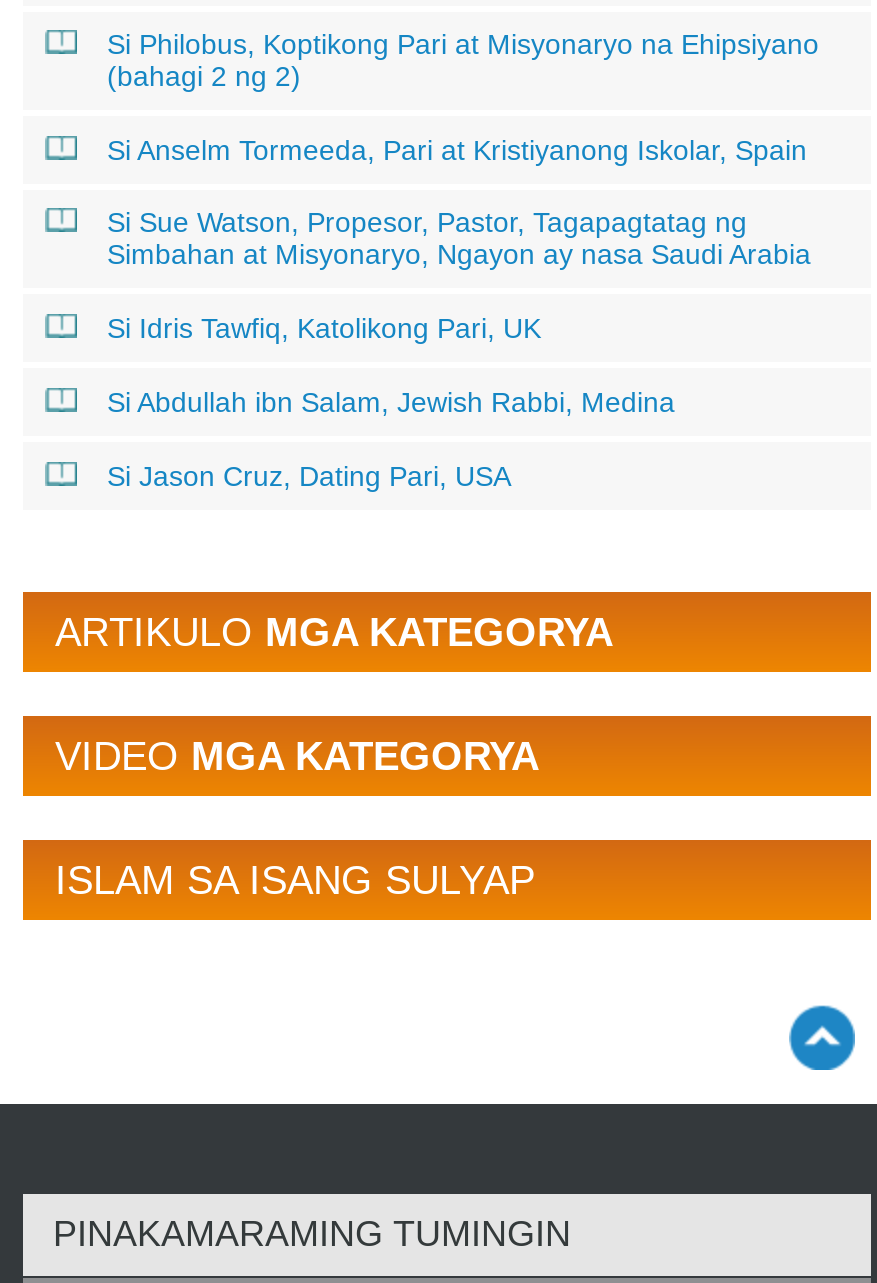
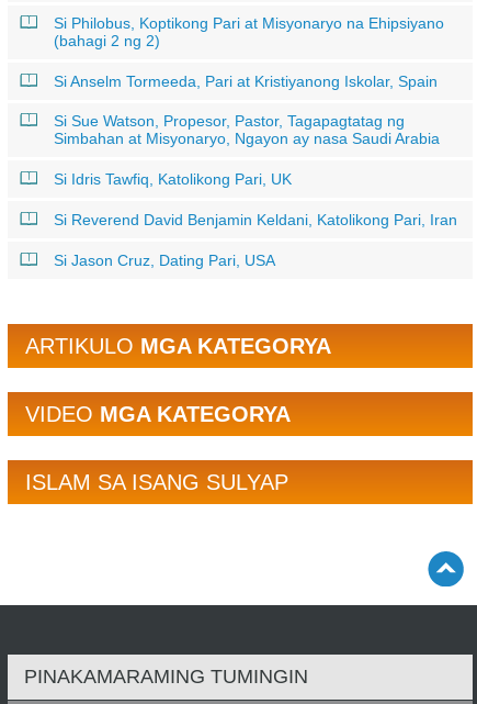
- Si Abdullah ibn Salam, Jewish Rabbi, Medina
+ Si Reverend David Benjamin Keldani, Katolikong Pari, Iran
